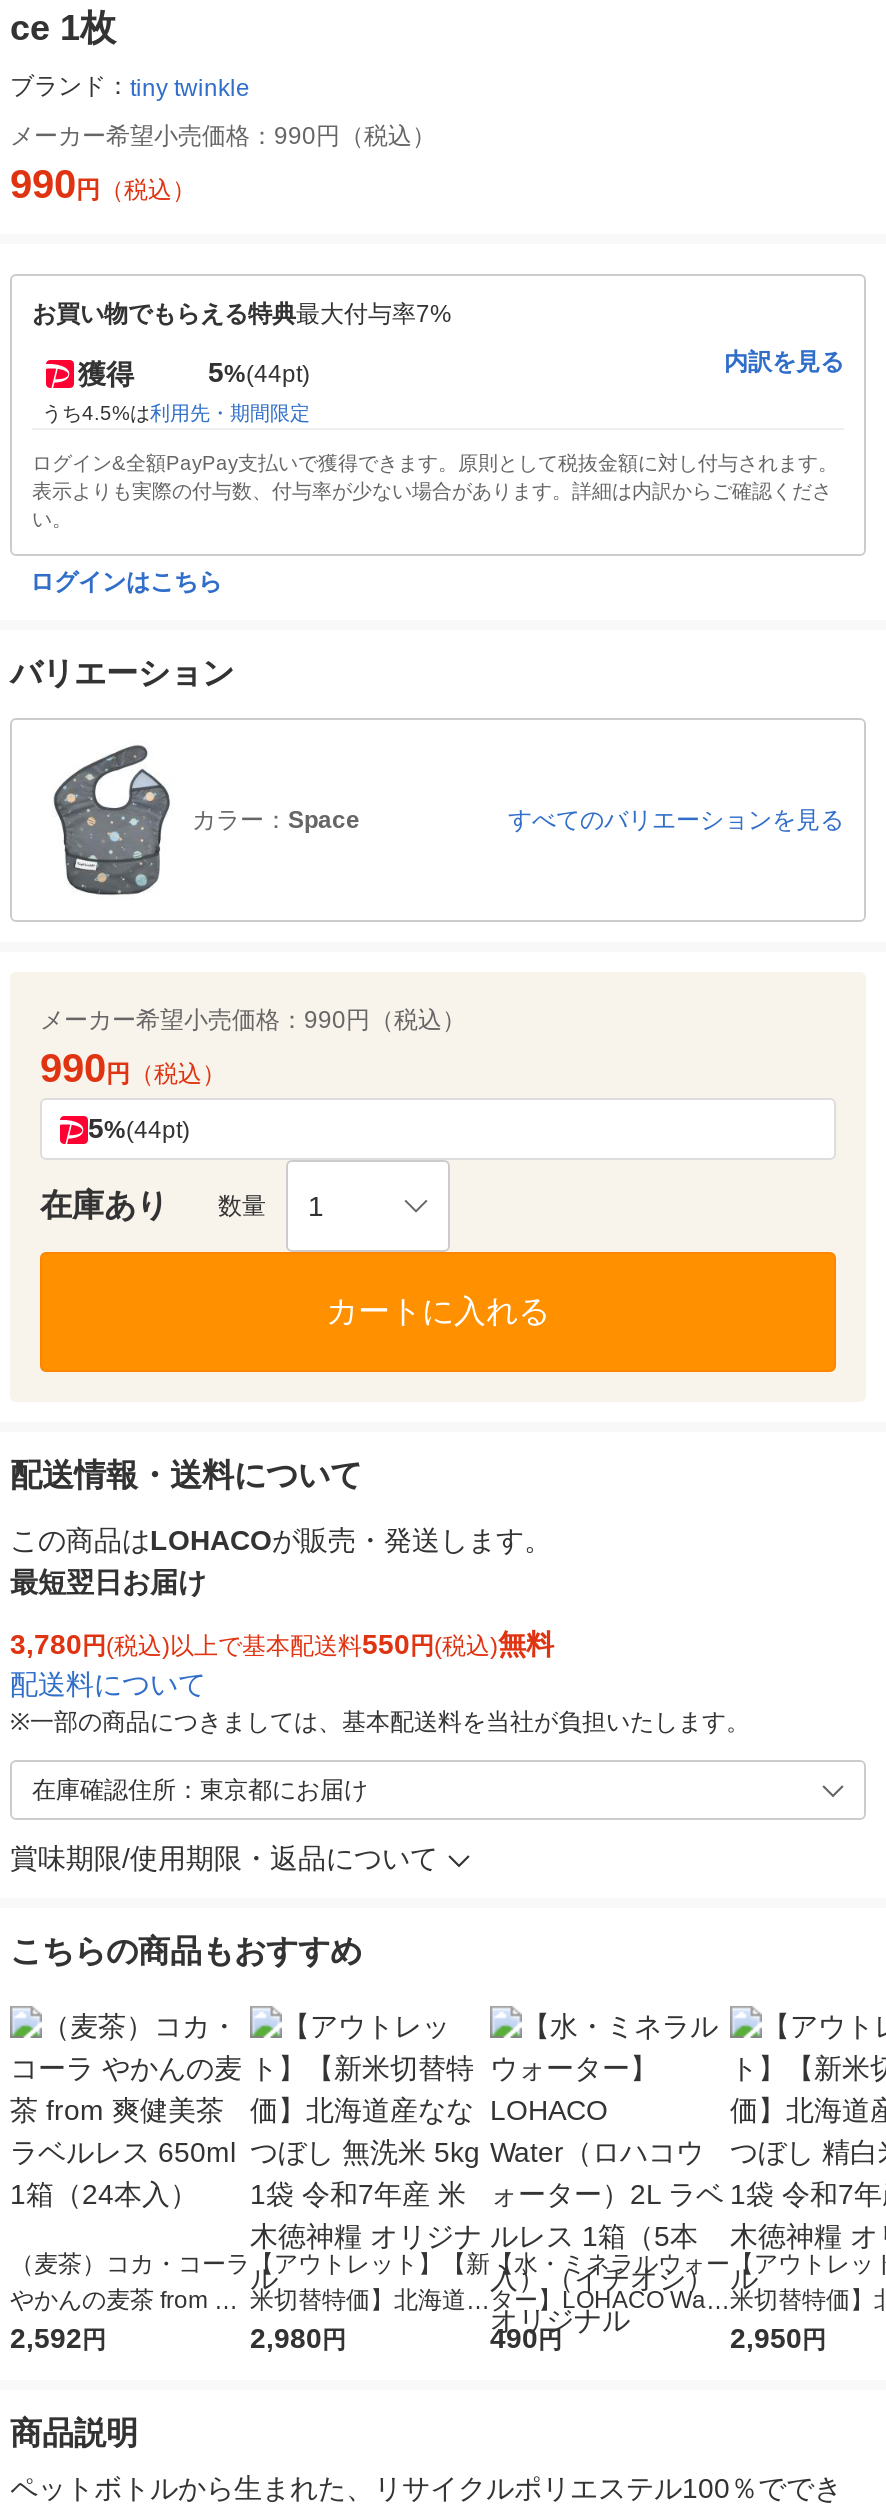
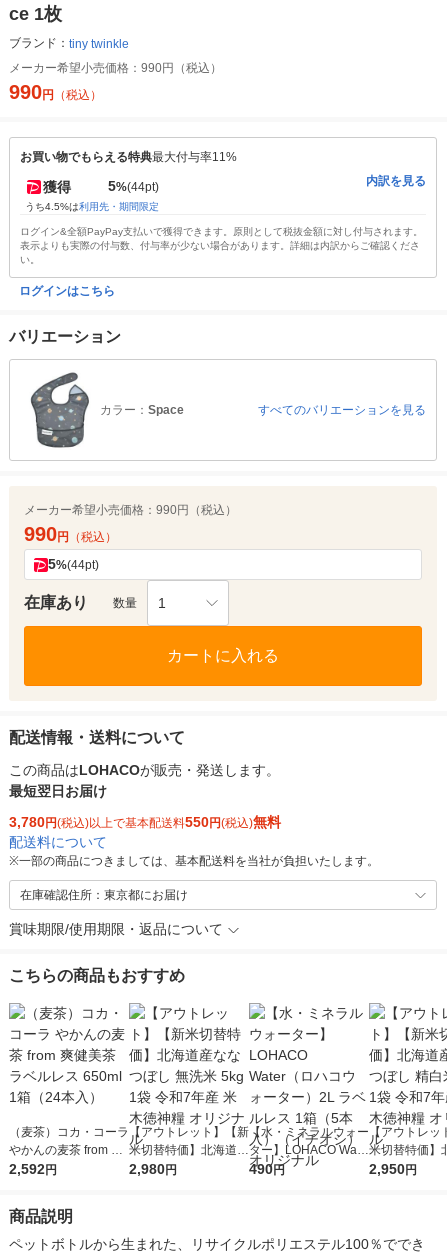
- お買い物でもらえる特典最大付与率7%
+ お買い物でもらえる特典最大付与率11%
